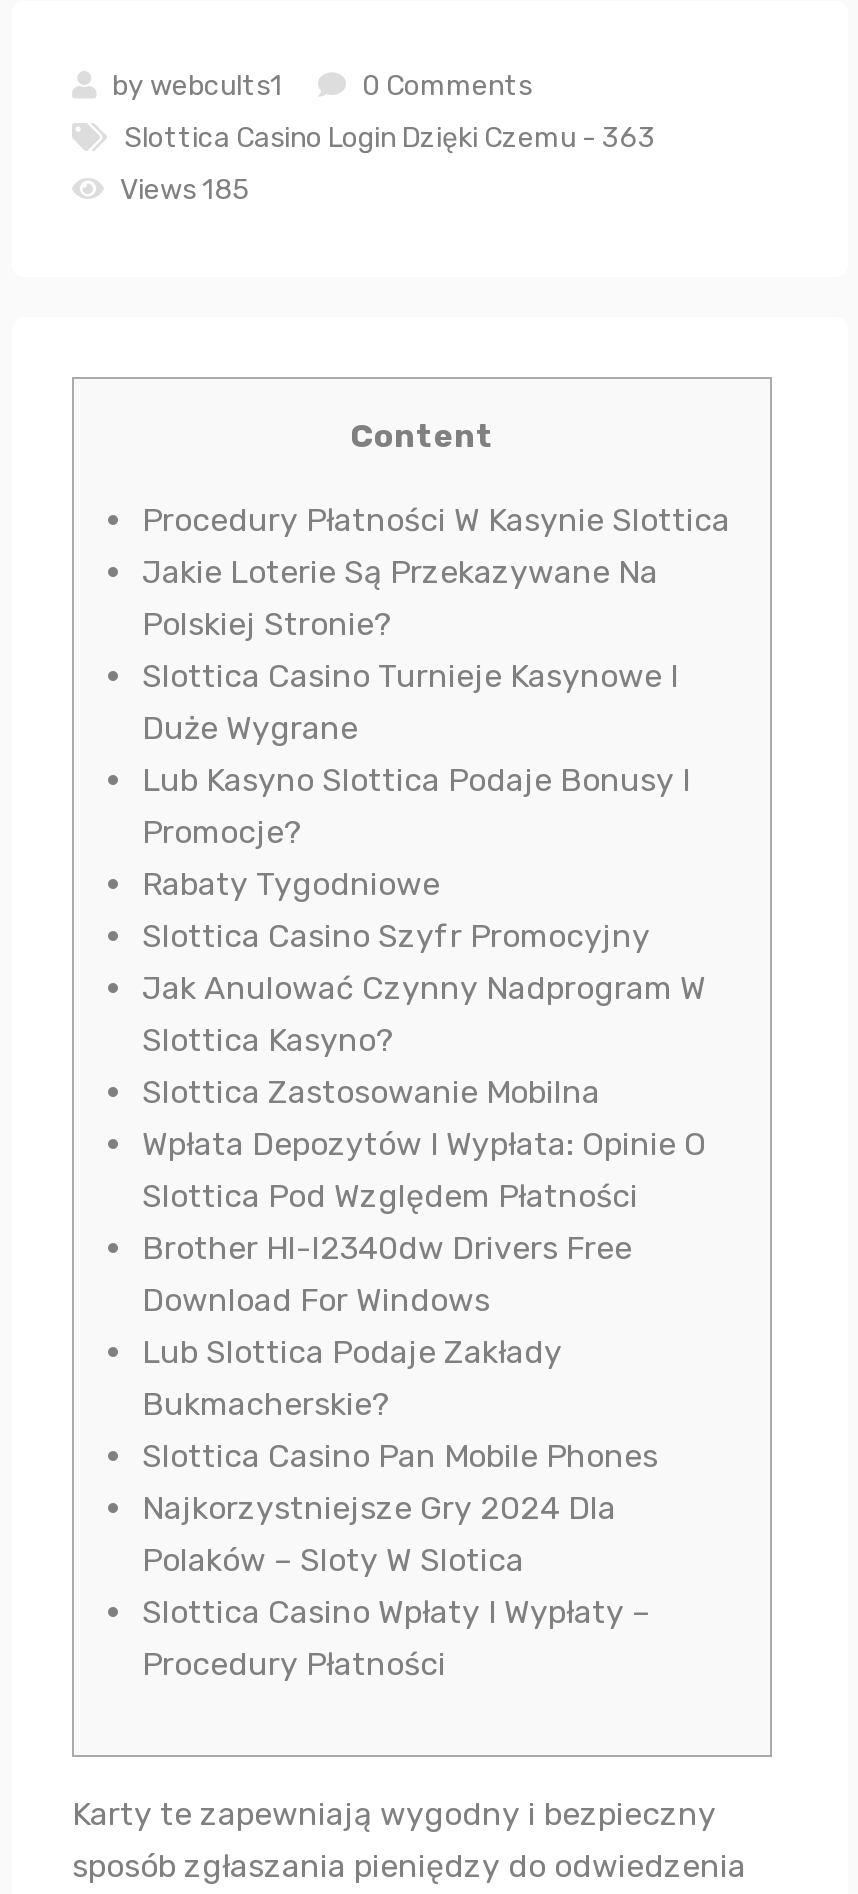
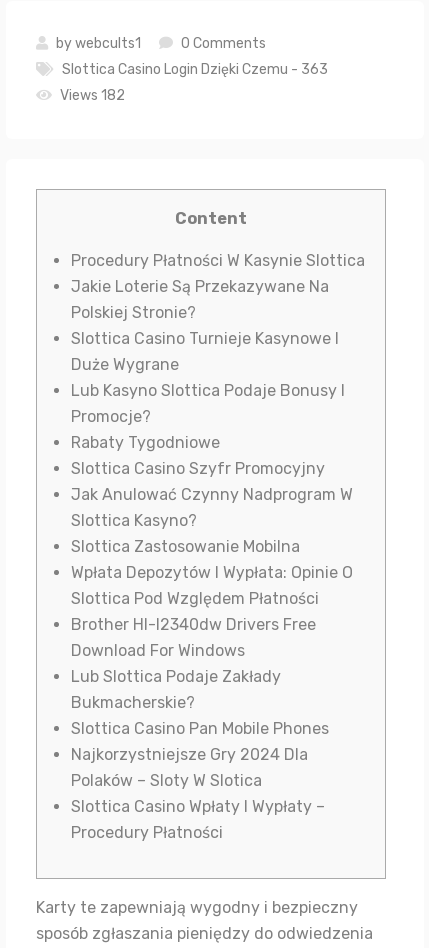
- Views 185
+ Views 182
